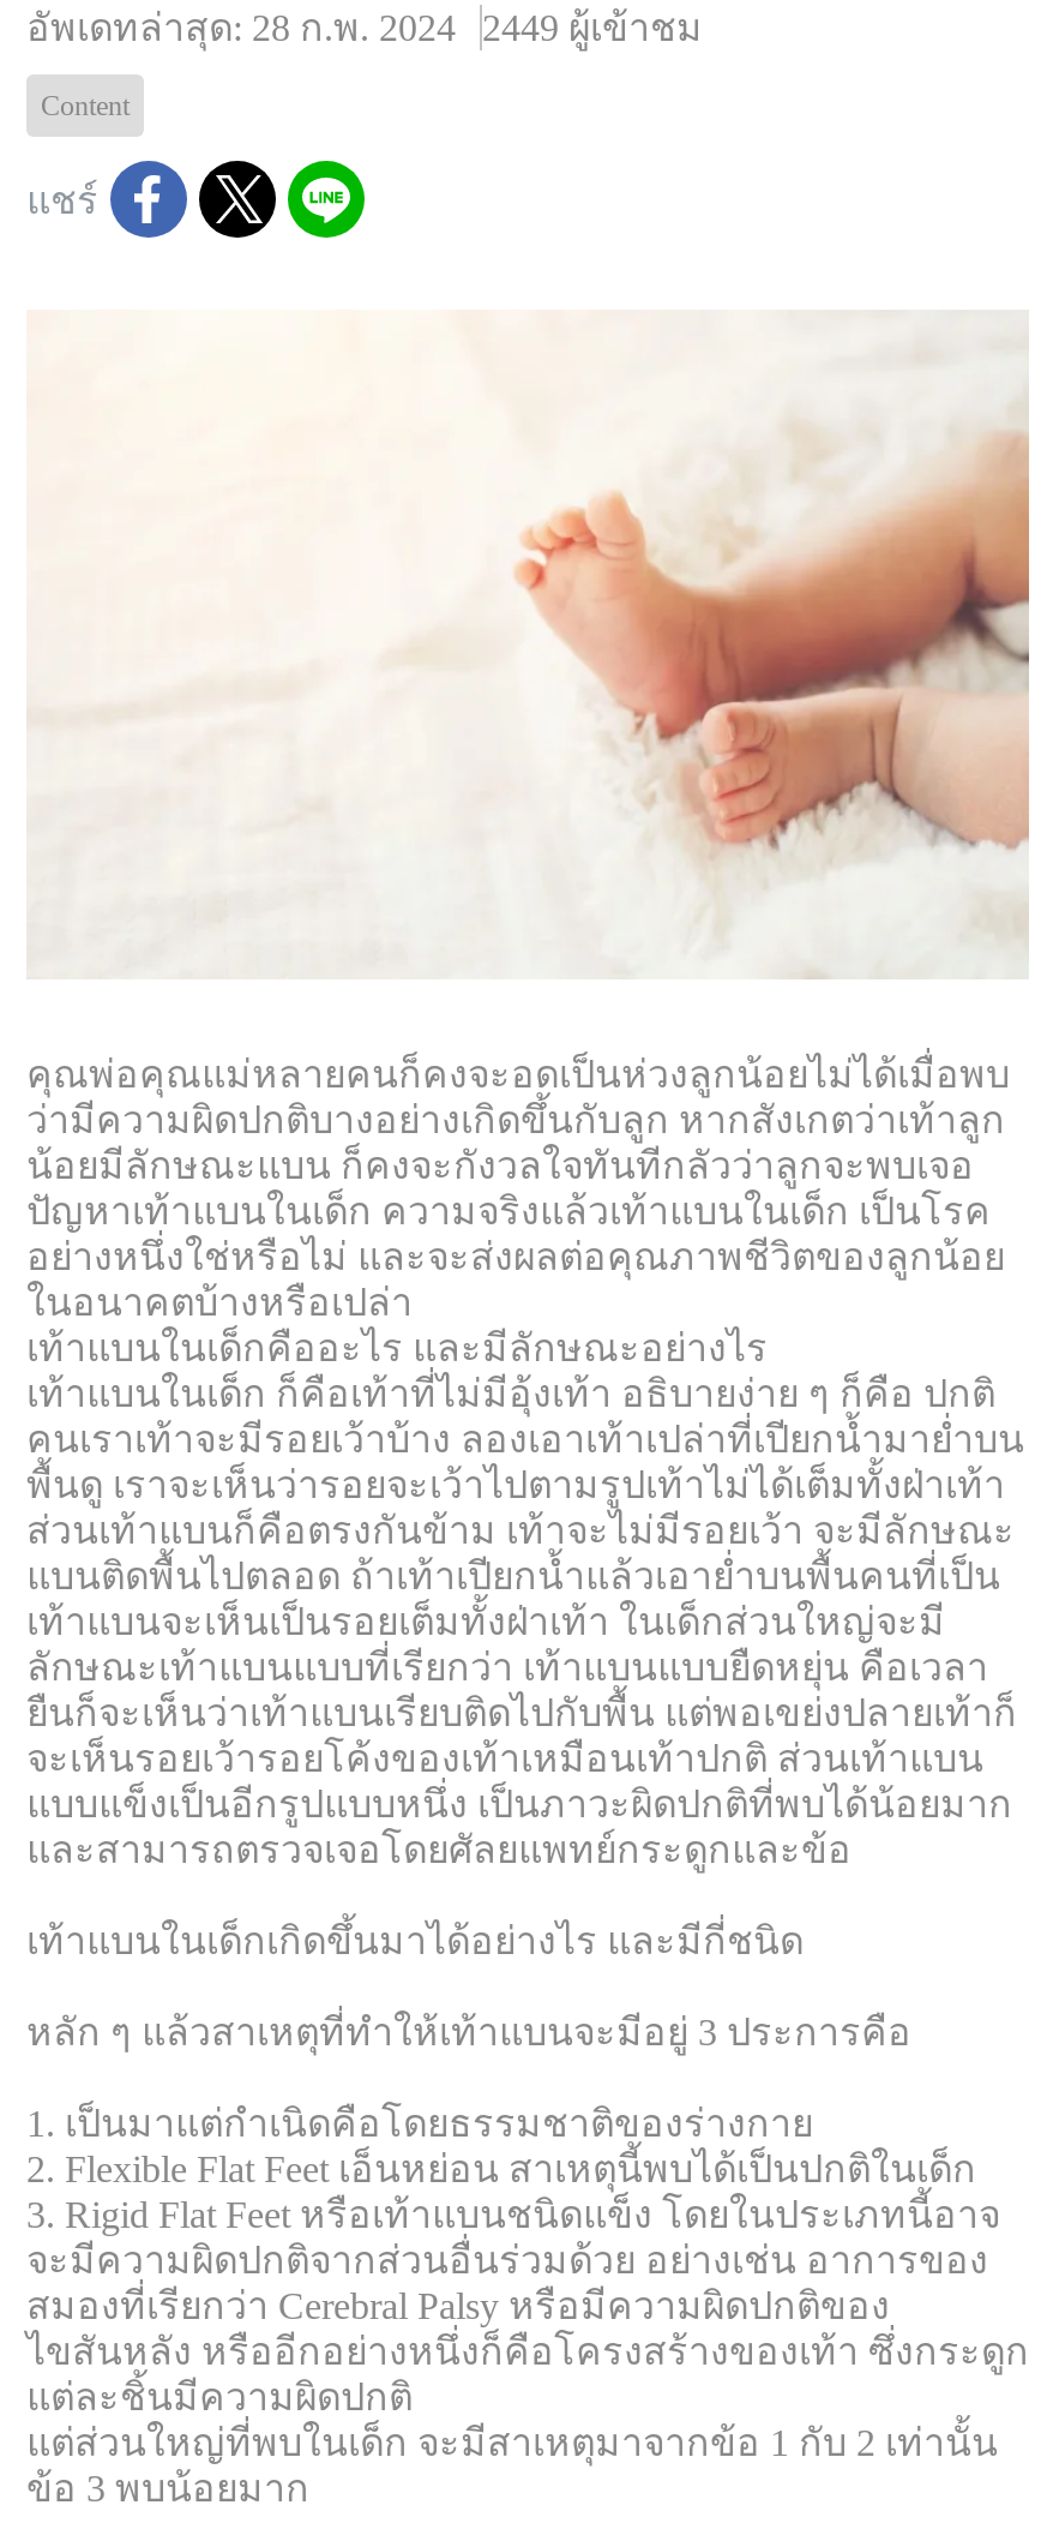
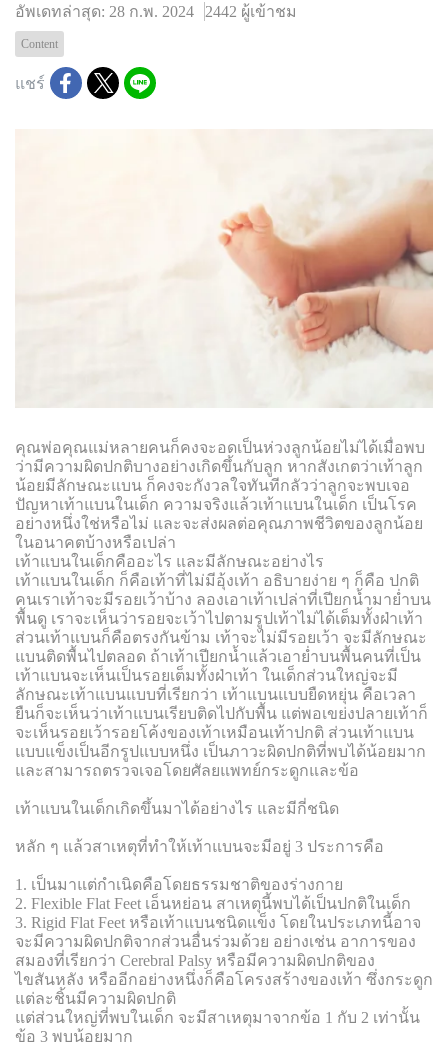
- 2449 ผู้เข้าชม
+ 2442 ผู้เข้าชม
